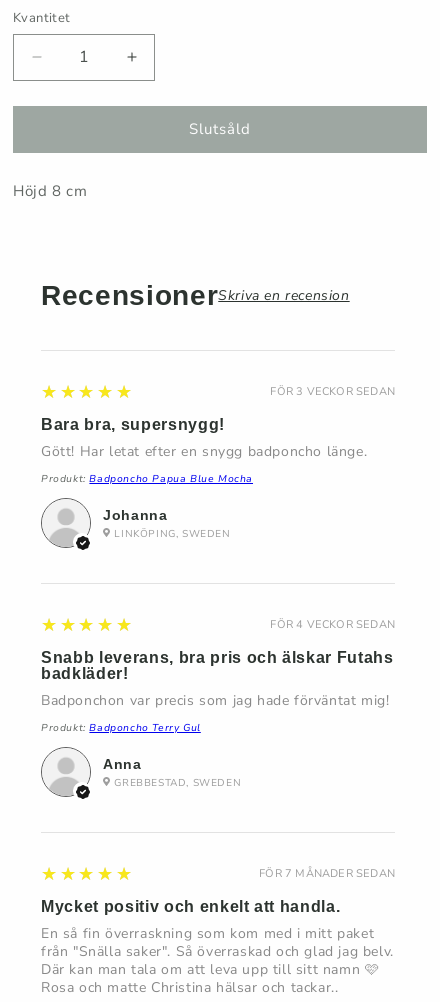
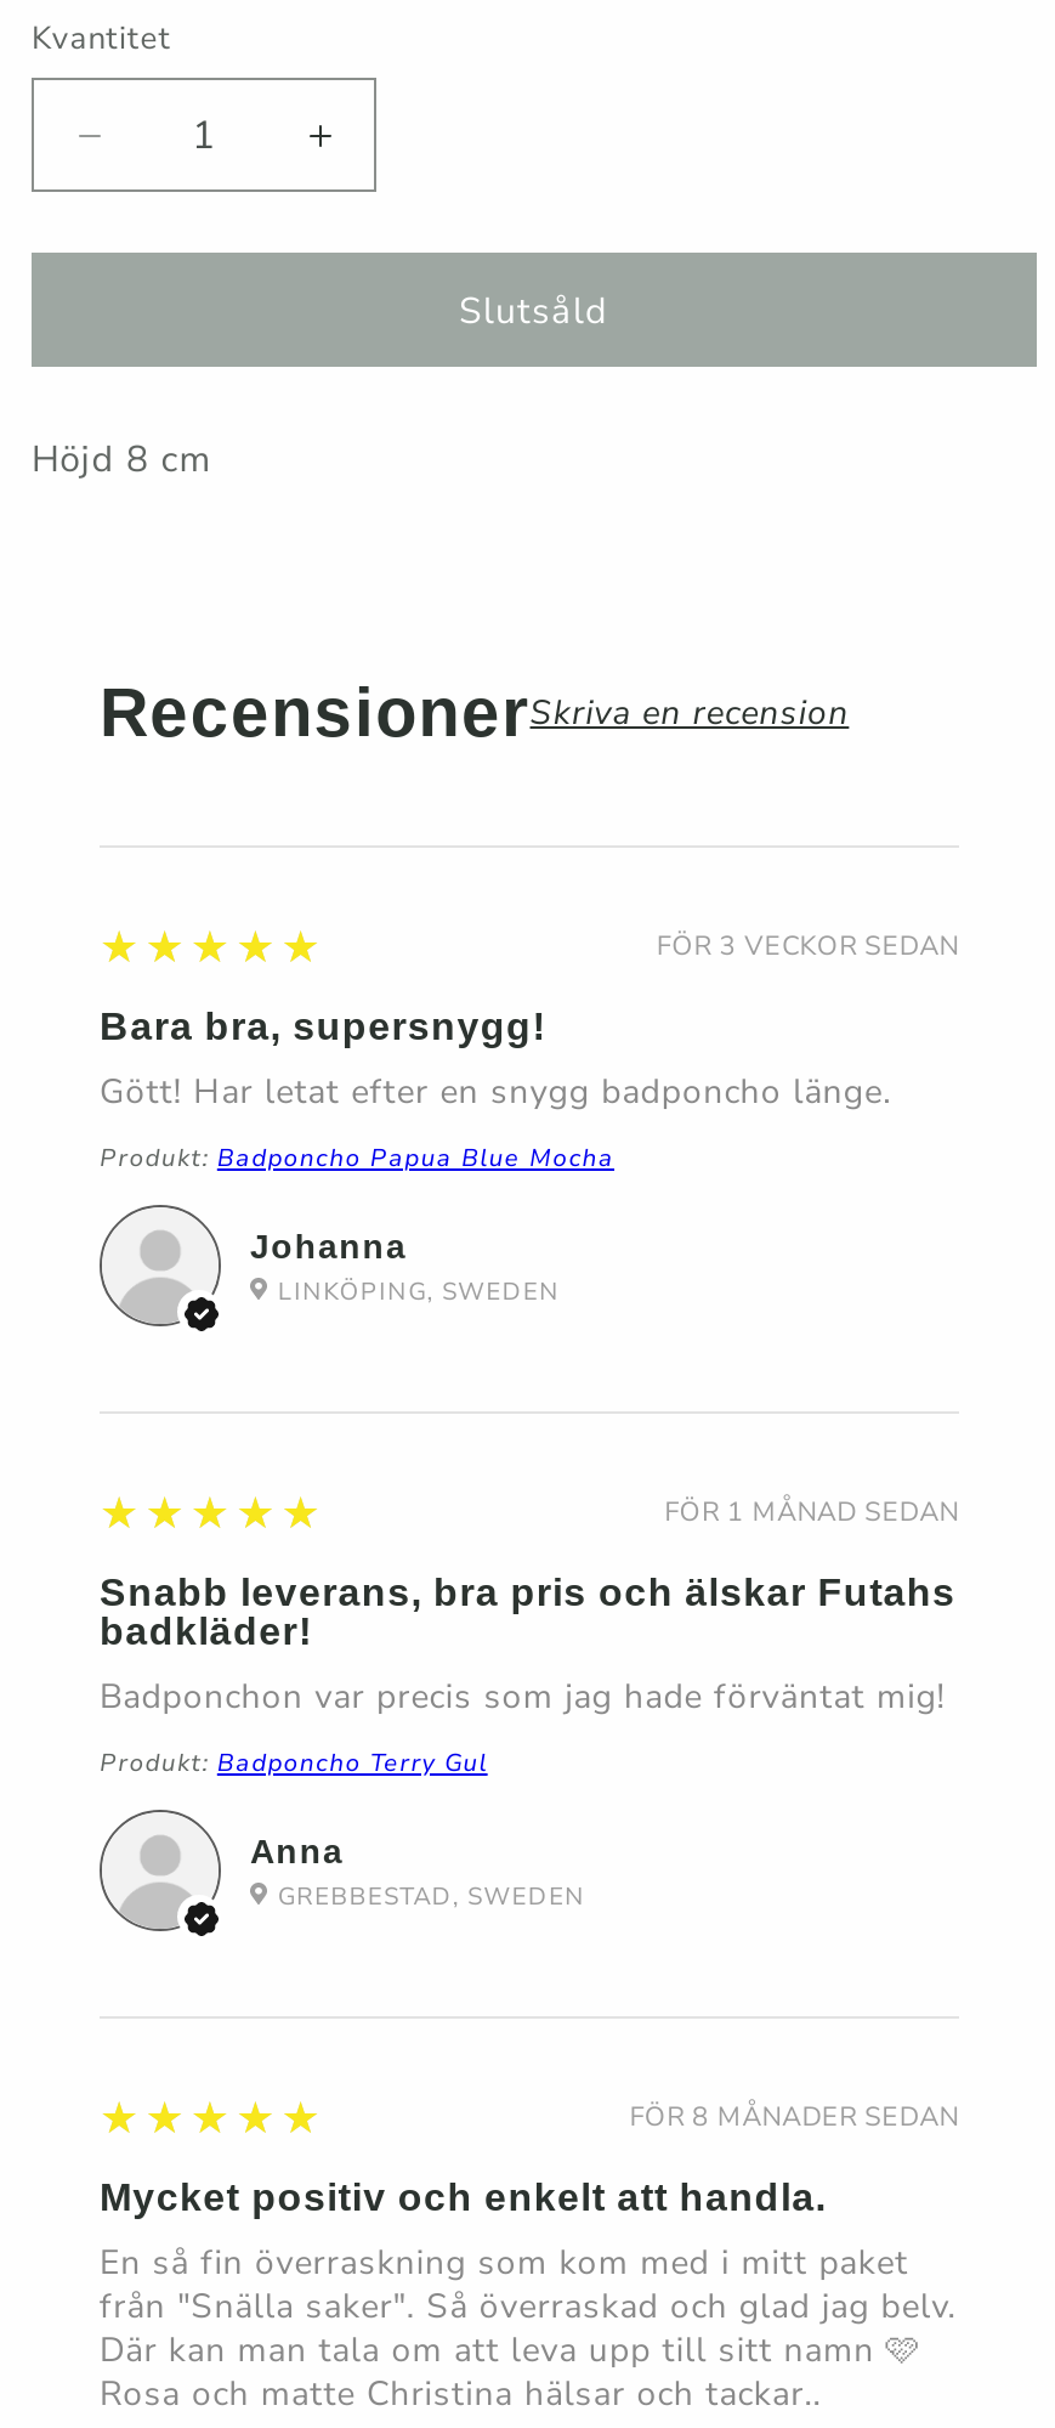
- FÖR 4 VECKOR SEDAN
+ FÖR 1 MÅNAD SEDAN

- FÖR 7 MÅNADER SEDAN
+ FÖR 8 MÅNADER SEDAN
